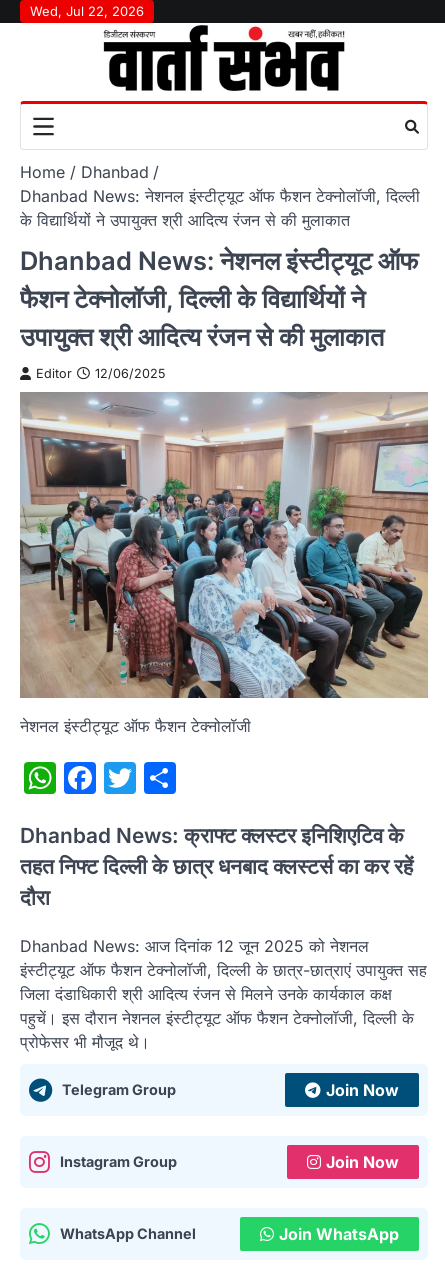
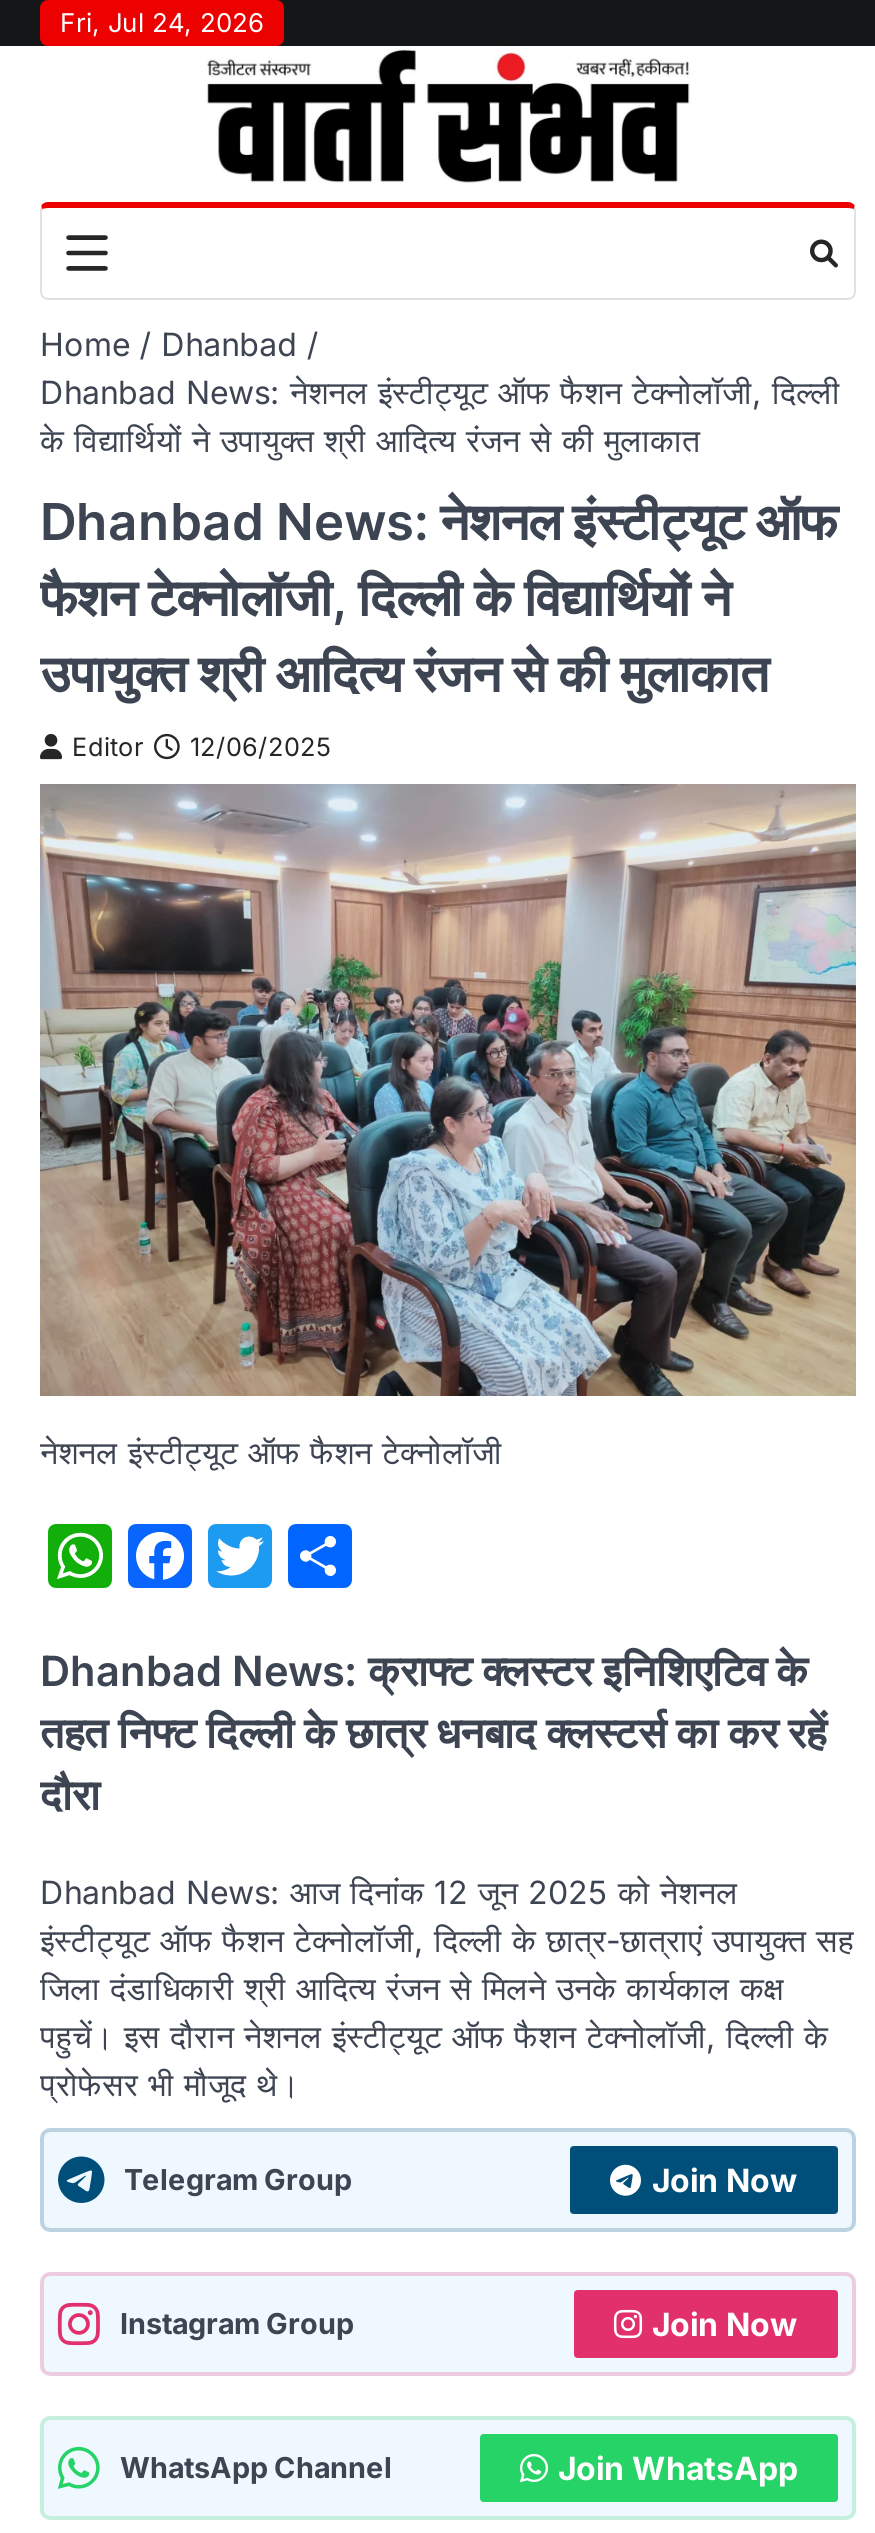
- Wed, Jul 22, 2026
+ Fri, Jul 24, 2026
